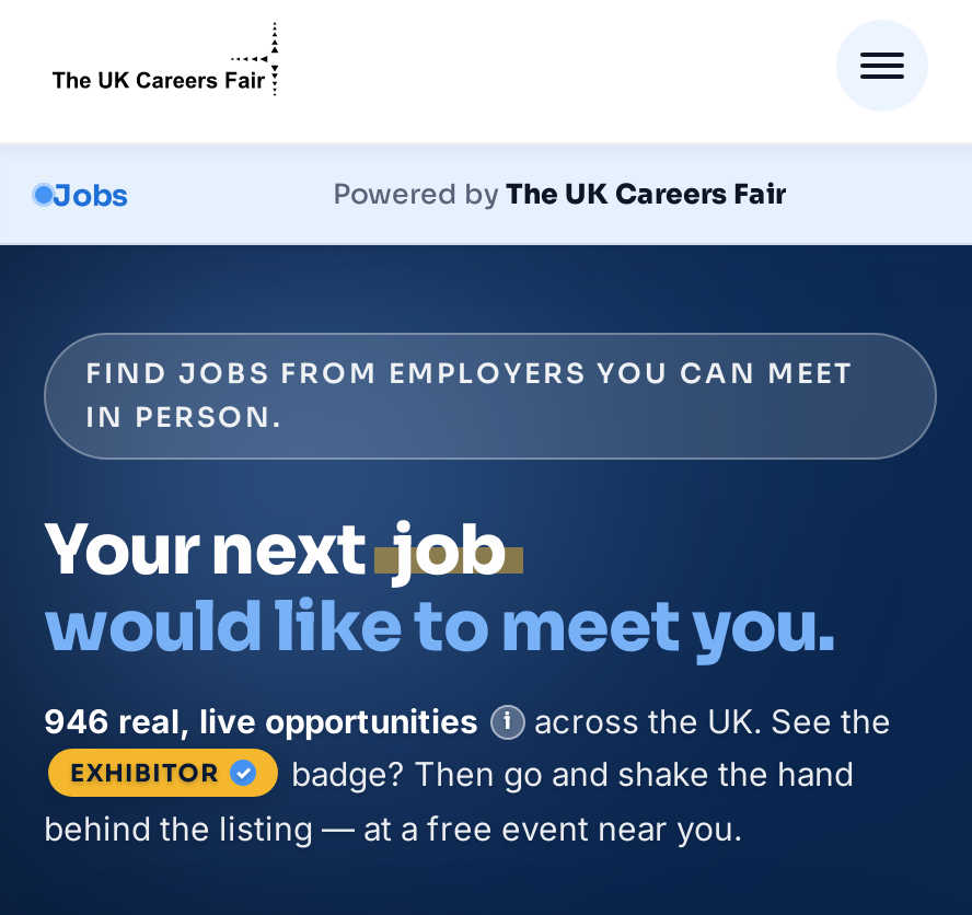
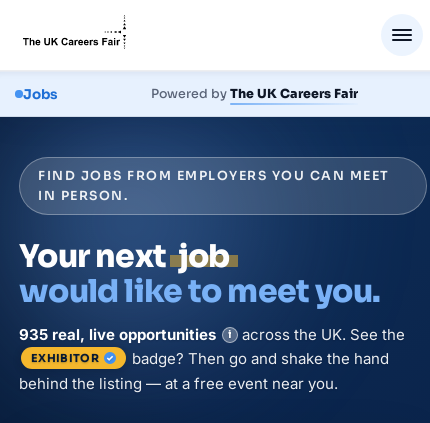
- 946 real, live opportunities
+ 935 real, live opportunities
